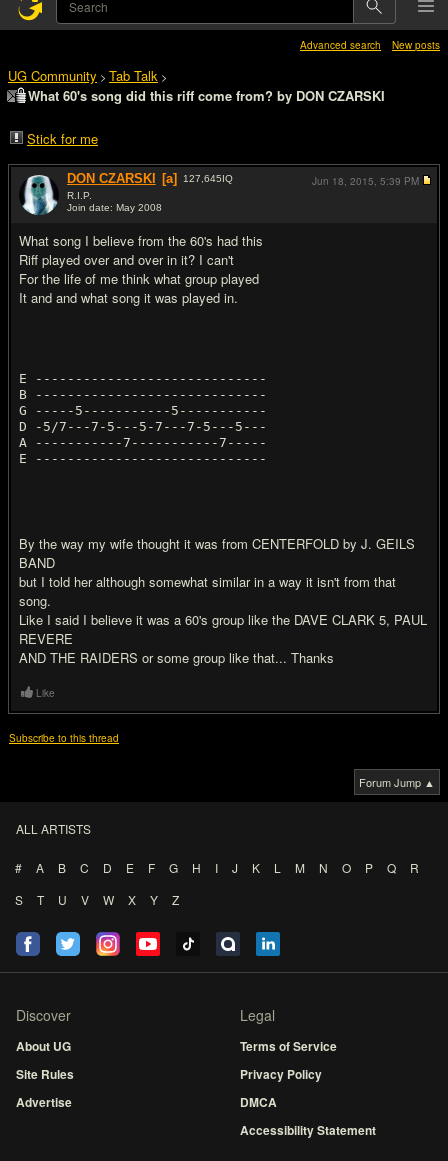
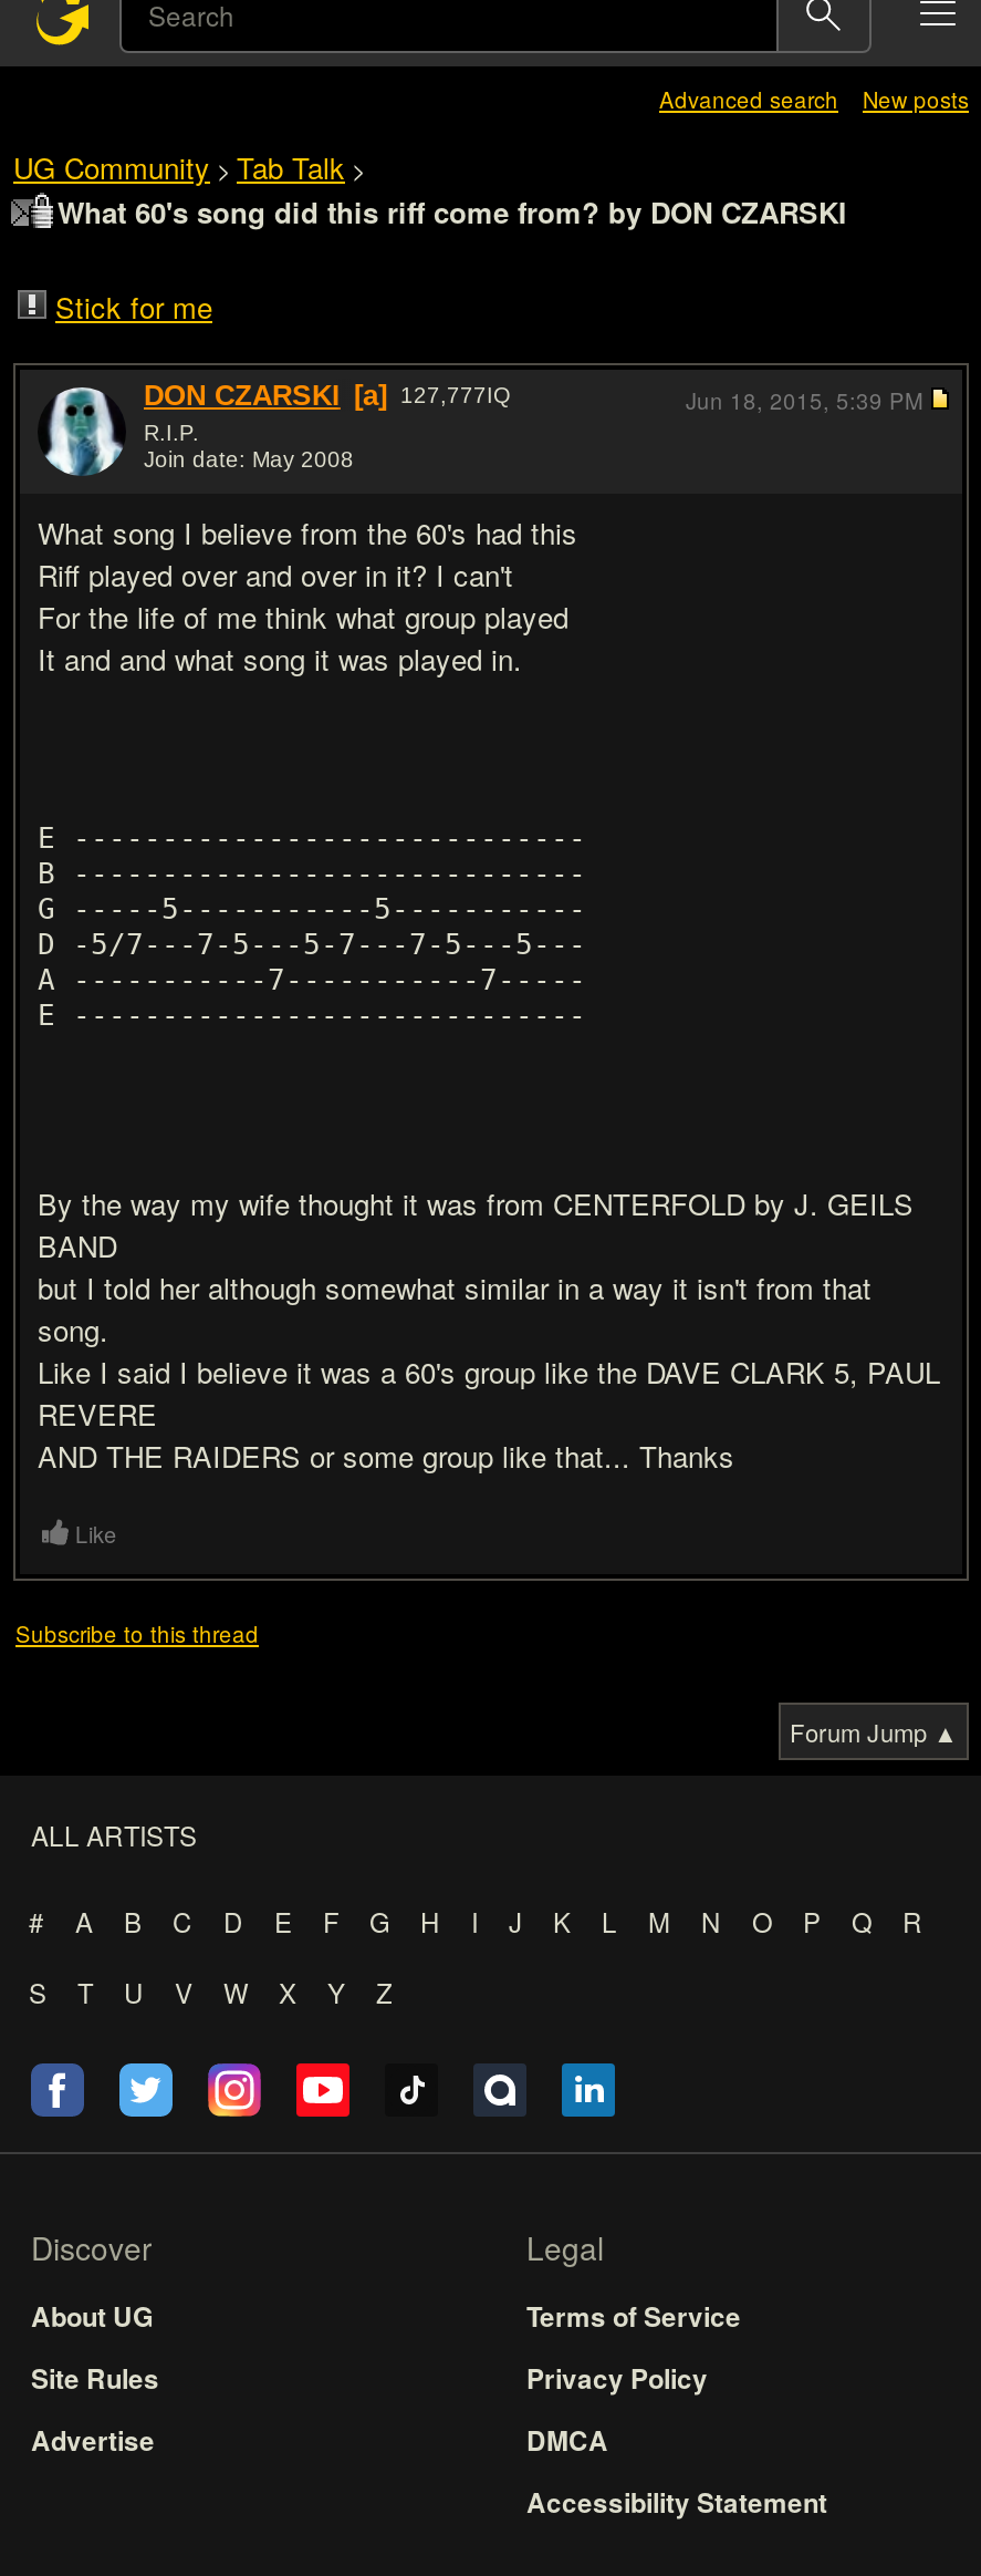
- DON CZARSKI [a] 127,645IQ
+ DON CZARSKI [a] 127,777IQ
